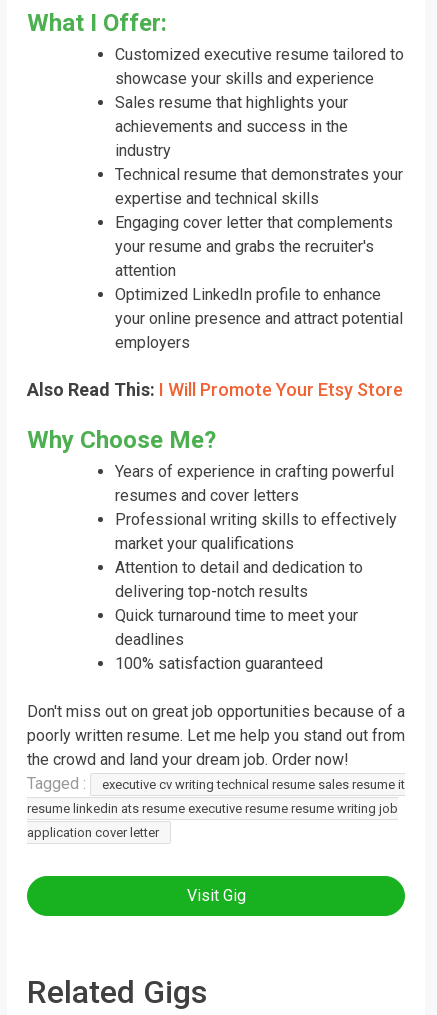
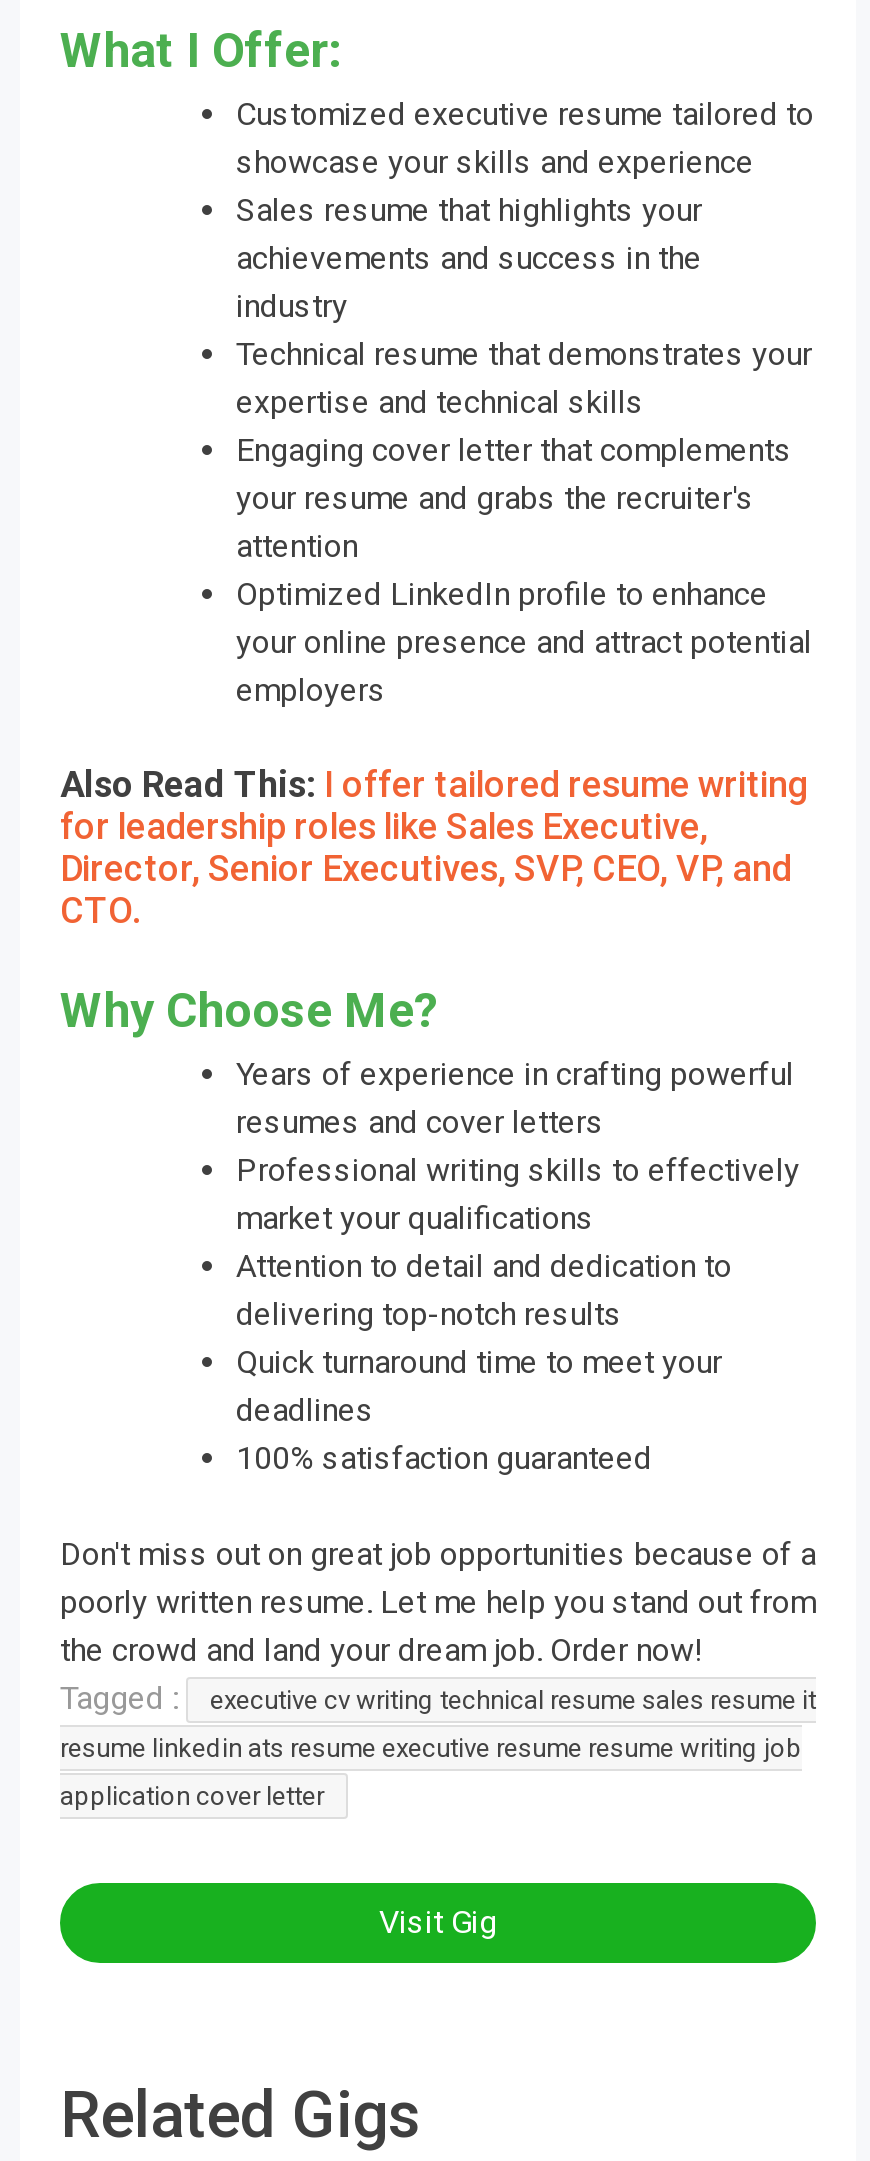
- Also Read This: I Will Promote Your Etsy Store
+ Also Read This: I offer tailored resume writing
+ for leadership roles like Sales Executive,
+ Director, Senior Executives, SVP, CEO, VP, and
+ CTO.
